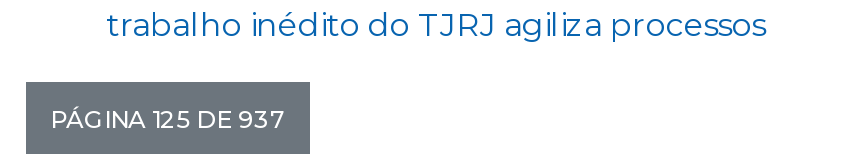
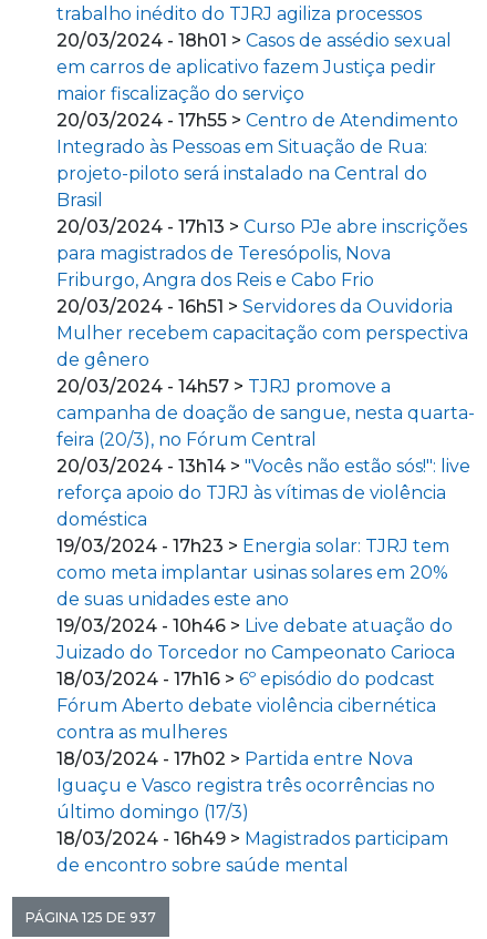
+ 20/03/2024 - 18h01 > Casos de assédio sexual
+ em carros de aplicativo fazem Justiça pedir
+ maior fiscalização do serviço
+ 20/03/2024 - 17h55 > Centro de Atendimento
+ Integrado às Pessoas em Situação de Rua:
+ projeto-piloto será instalado na Central do
+ Brasil
+ 20/03/2024 - 17h13 > Curso PJe abre inscrições
+ para magistrados de Teresópolis, Nova
+ Friburgo, Angra dos Reis e Cabo Frio
+ 20/03/2024 - 16h51 > Servidores da Ouvidoria
+ Mulher recebem capacitação com perspectiva
+ de gênero
+ 20/03/2024 - 14h57 > TJRJ promove a
+ campanha de doação de sangue, nesta quarta-
+ feira (20/3), no Fórum Central
+ 20/03/2024 - 13h14 > "Vocês não estão sós!": live
+ reforça apoio do TJRJ às vítimas de violência
+ doméstica
+ 19/03/2024 - 17h23 > Energia solar: TJRJ tem
+ como meta implantar usinas solares em 20%
+ de suas unidades este ano
+ 19/03/2024 - 10h46 > Live debate atuação do
+ Juizado do Torcedor no Campeonato Carioca
+ 18/03/2024 - 17h16 > 6º episódio do podcast
+ Fórum Aberto debate violência cibernética
+ contra as mulheres
+ 18/03/2024 - 17h02 > Partida entre Nova
+ Iguaçu e Vasco registra três ocorrências no
+ último domingo (17/3)
+ 18/03/2024 - 16h49 > Magistrados participam
+ de encontro sobre saúde mental
